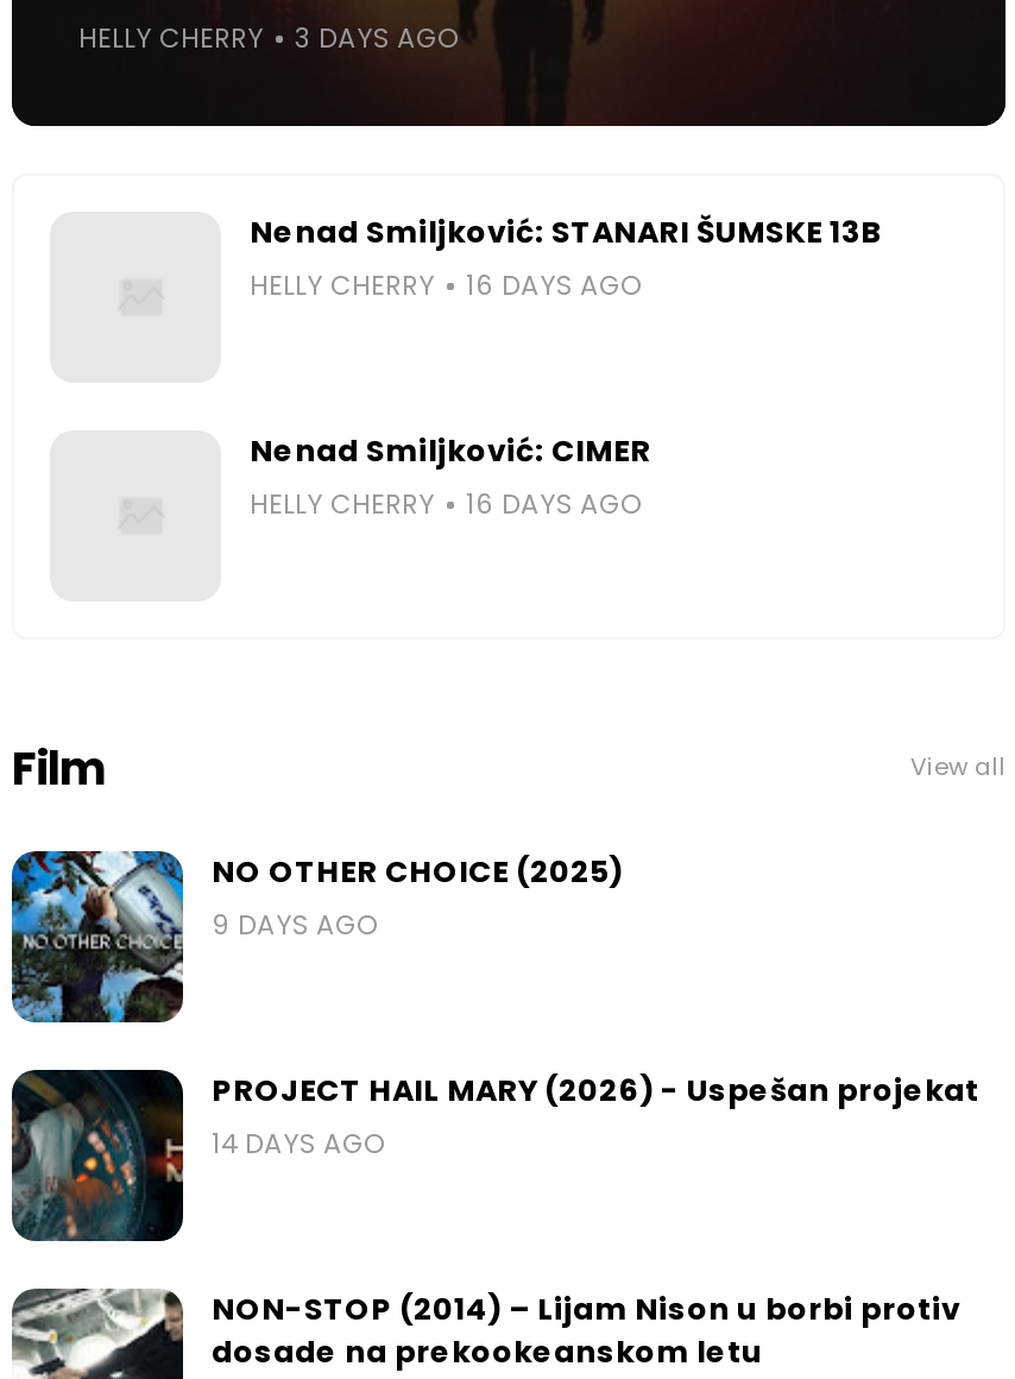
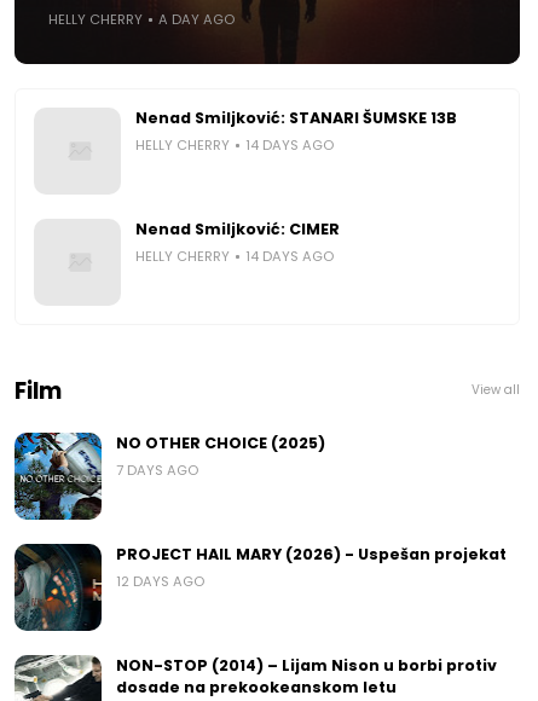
- 3 DAYS AGO
+ A DAY AGO

- HELLY CHERRY 16 DAYS AGO
+ HELLY CHERRY 14 DAYS AGO

- HELLY CHERRY 16 DAYS AGO
+ HELLY CHERRY 14 DAYS AGO

- 9 DAYS AGO
+ 7 DAYS AGO

- 14 DAYS AGO
+ 12 DAYS AGO
